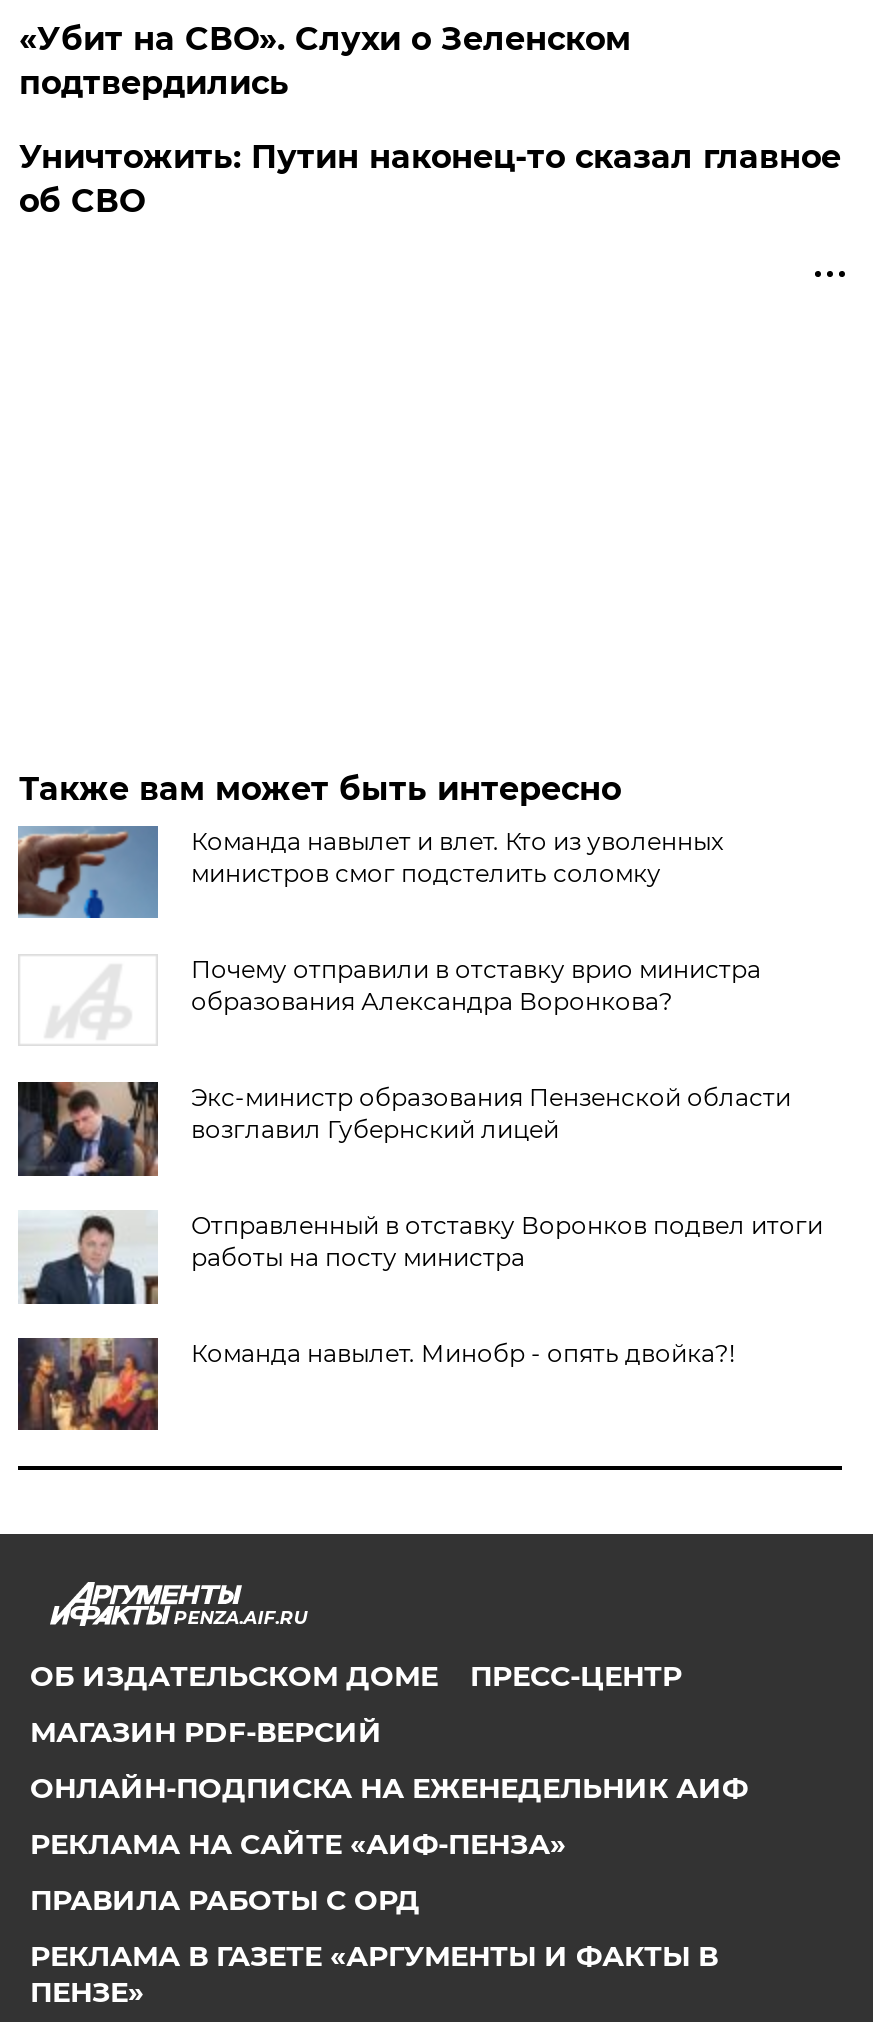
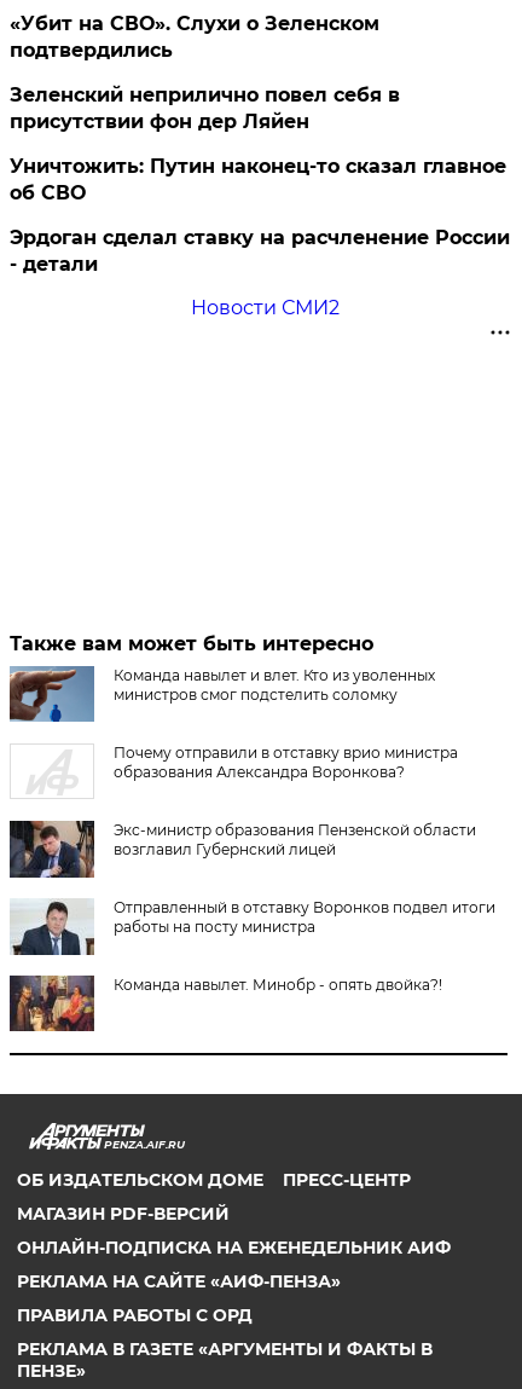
+ Зеленский неприлично повел cебя в
+ присутствии фон дер Ляйен

+ Эрдоган сделал ставку на расчленение России
+ - детали
+ Новости СМИ2
